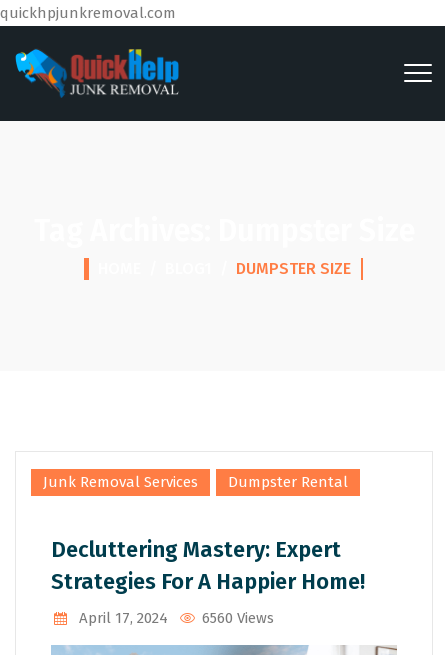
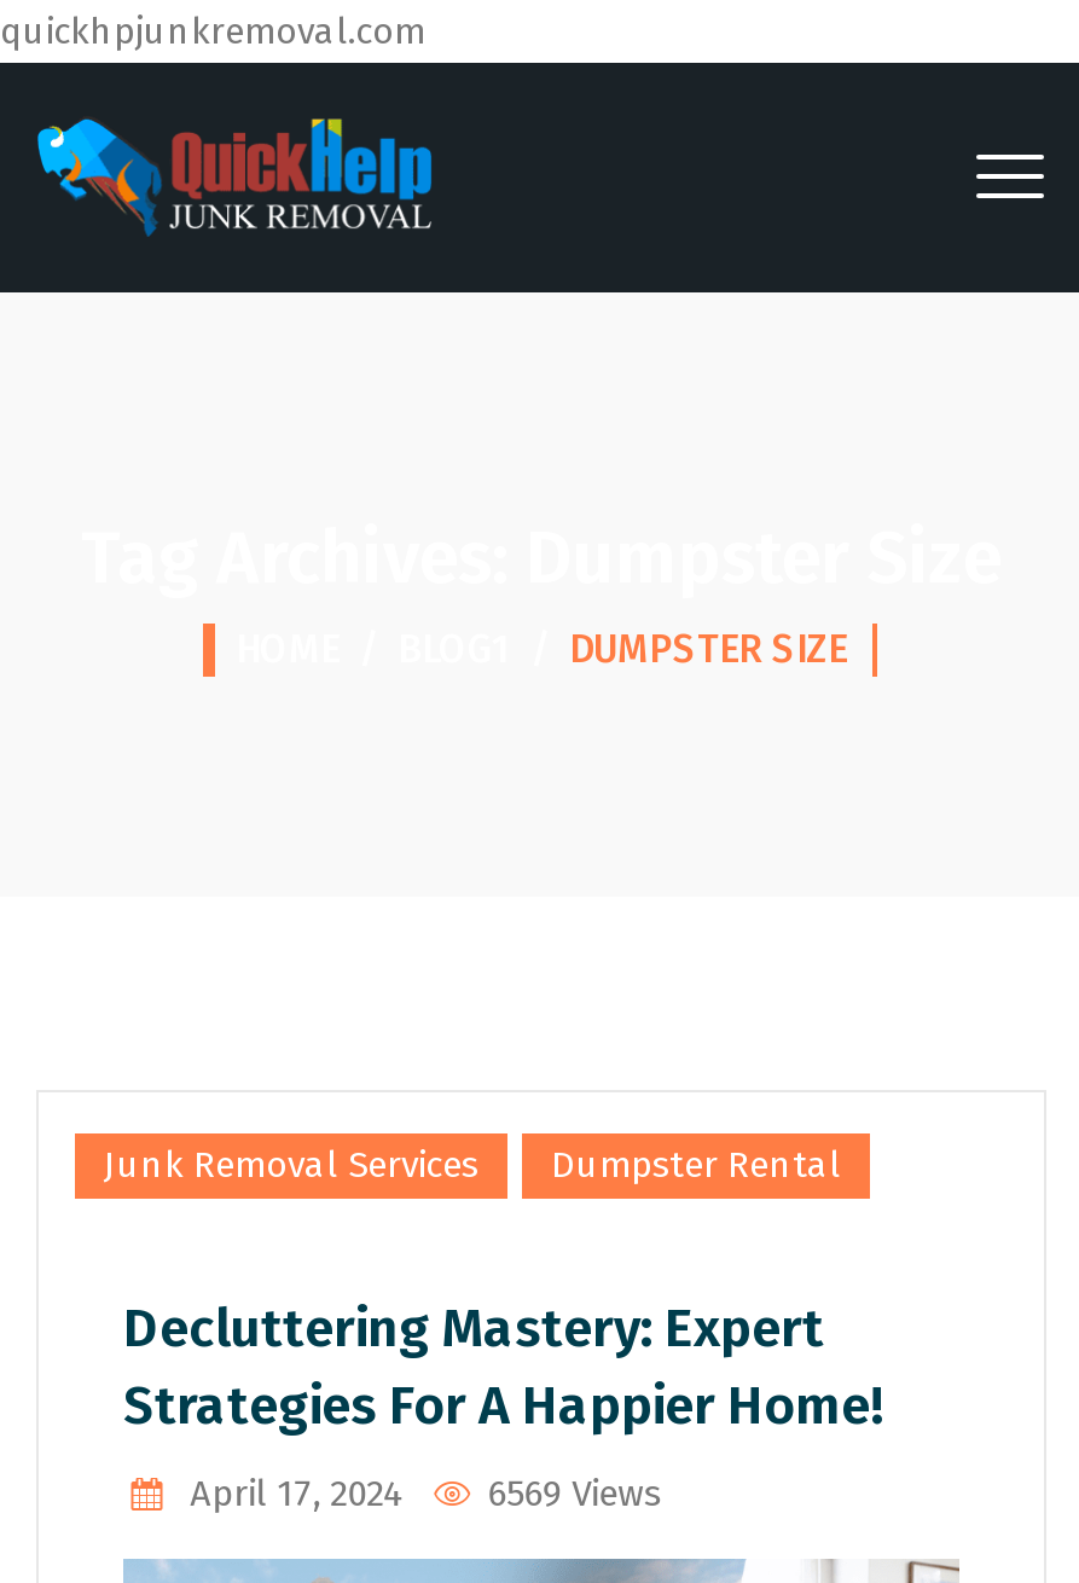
- April 17, 2024 6560 Views
+ April 17, 2024 6569 Views
